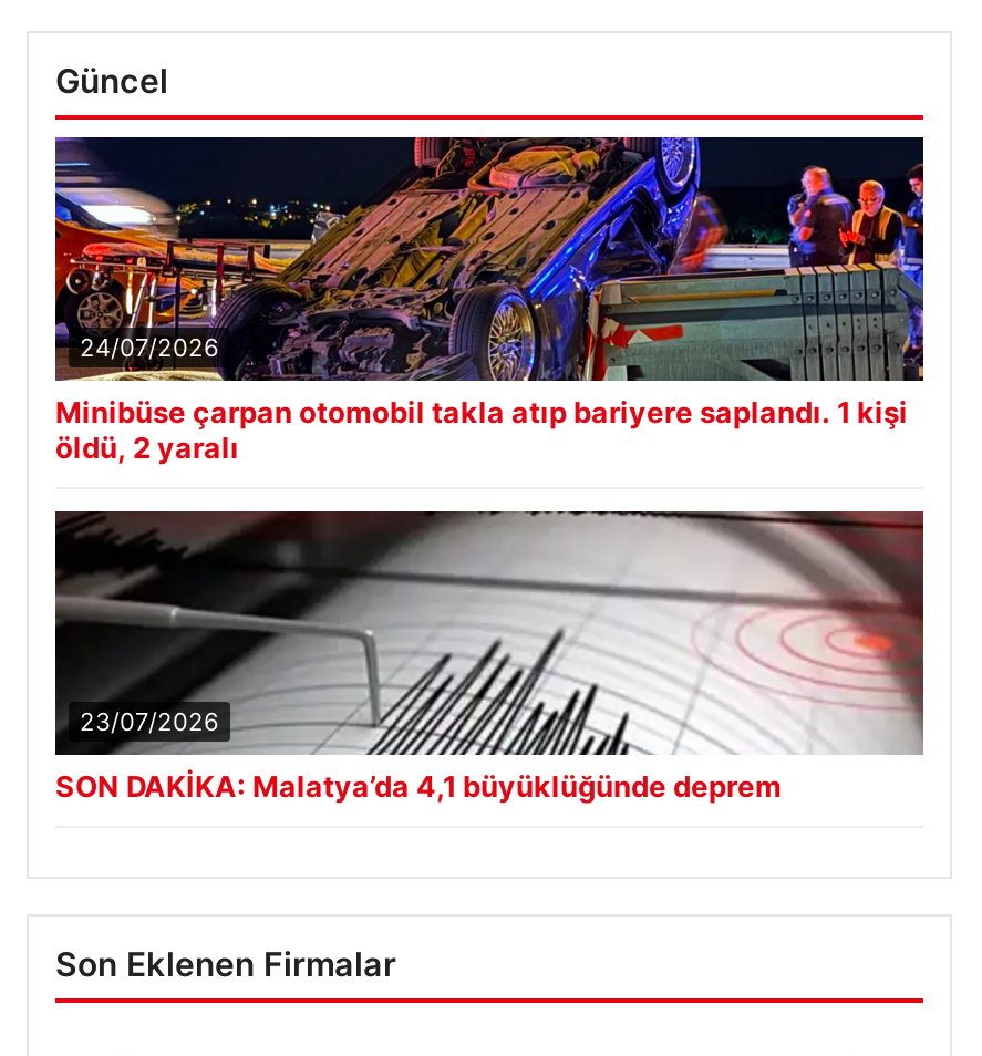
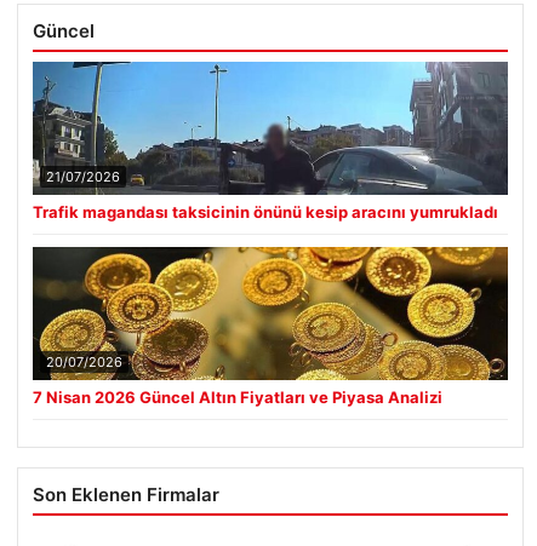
- [image]
- 24/07/2026
+ [image]
+ 21/07/2026

- Minibüse çarpan otomobil takla atıp bariyere saplandı. 1 kişi
- öldü, 2 yaralı
+ Trafik magandası taksicinin önünü kesip aracını yumrukladı

- [image]
- 23/07/2026
+ [image]
+ 20/07/2026

- SON DAKİKA: Malatya’da 4,1 büyüklüğünde deprem
+ 7 Nisan 2026 Güncel Altın Fiyatları ve Piyasa Analizi
